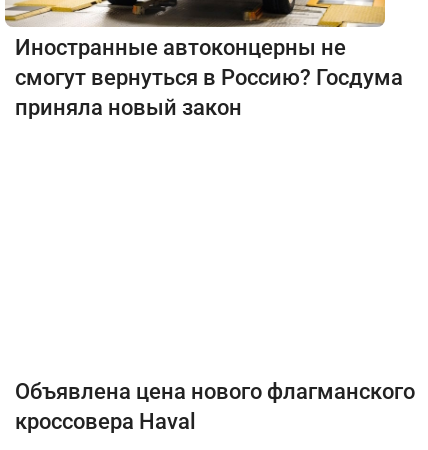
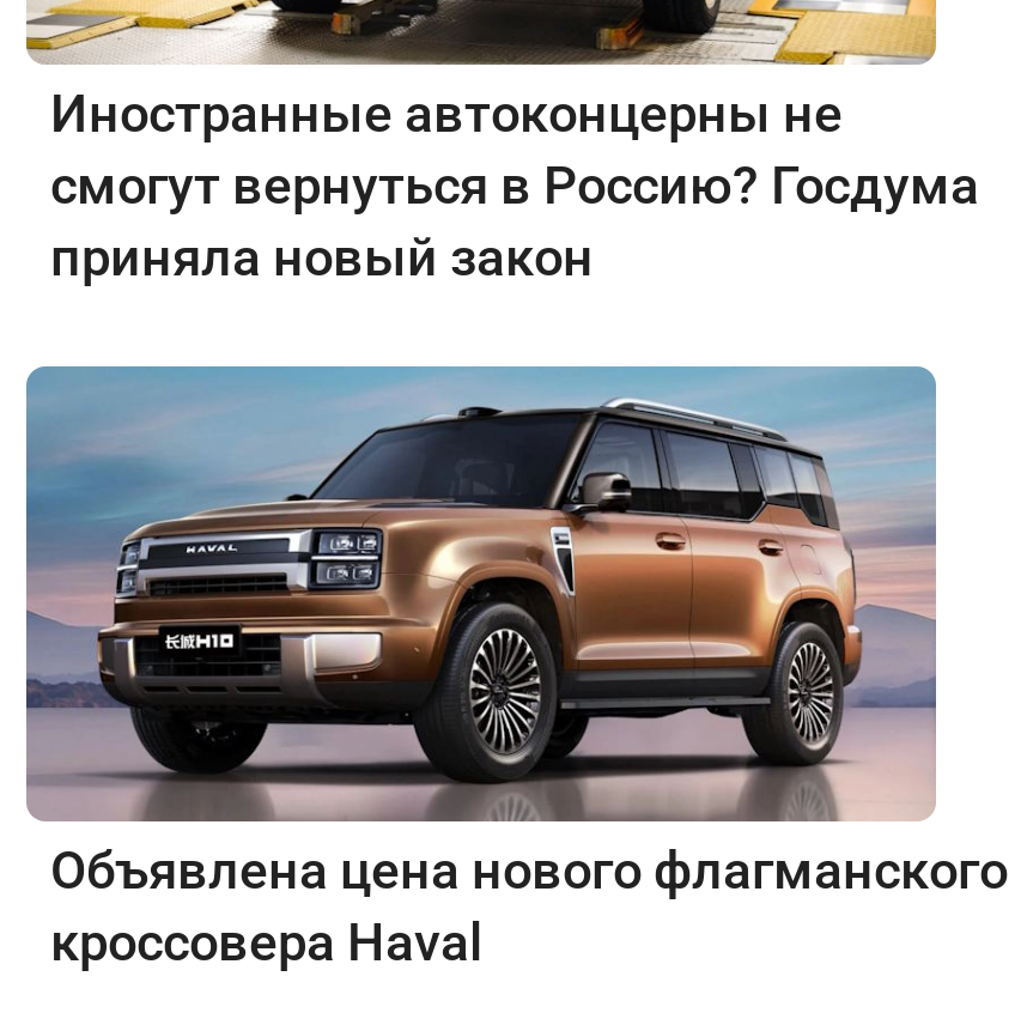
+ [image]
